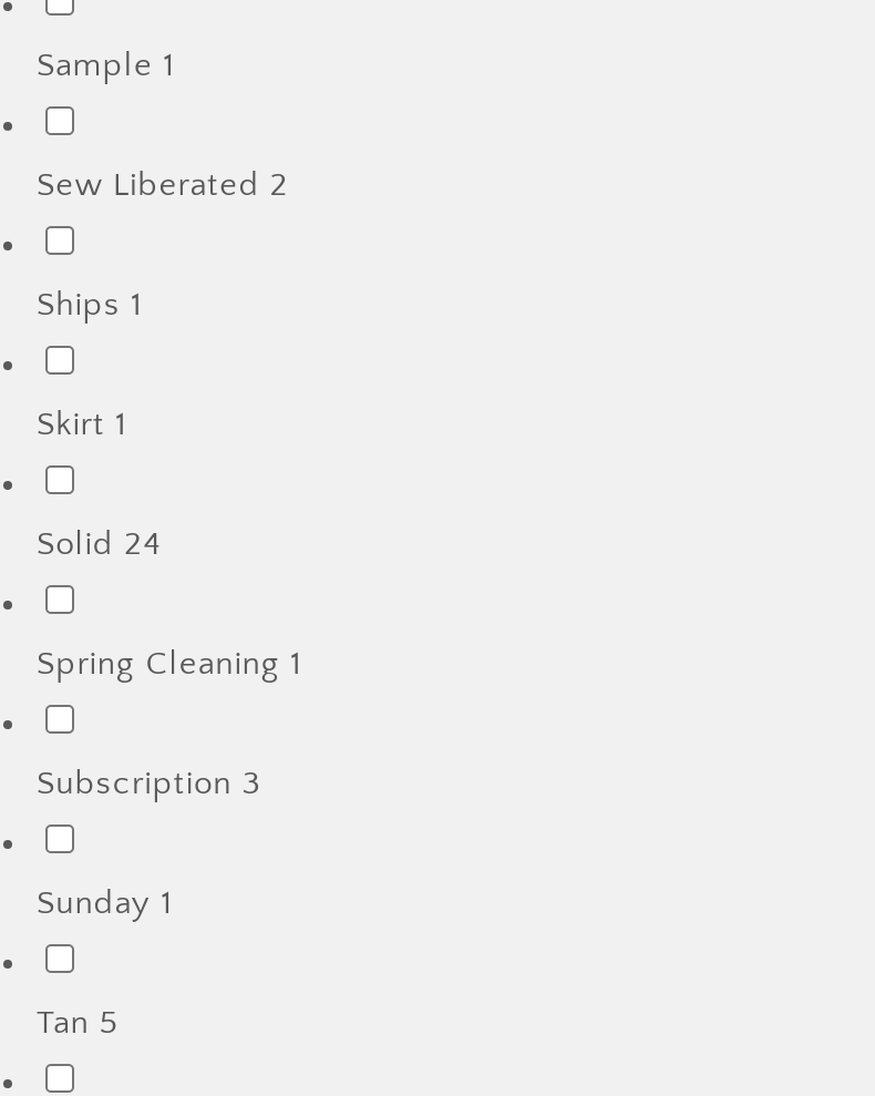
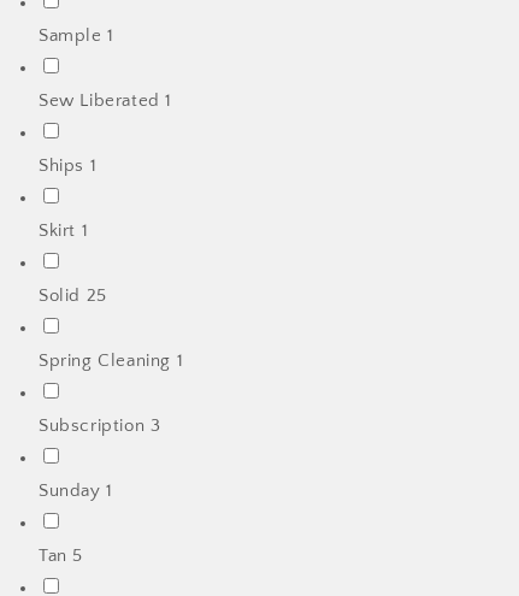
- Sew Liberated 2
+ Sew Liberated 1

- Solid 24
+ Solid 25
